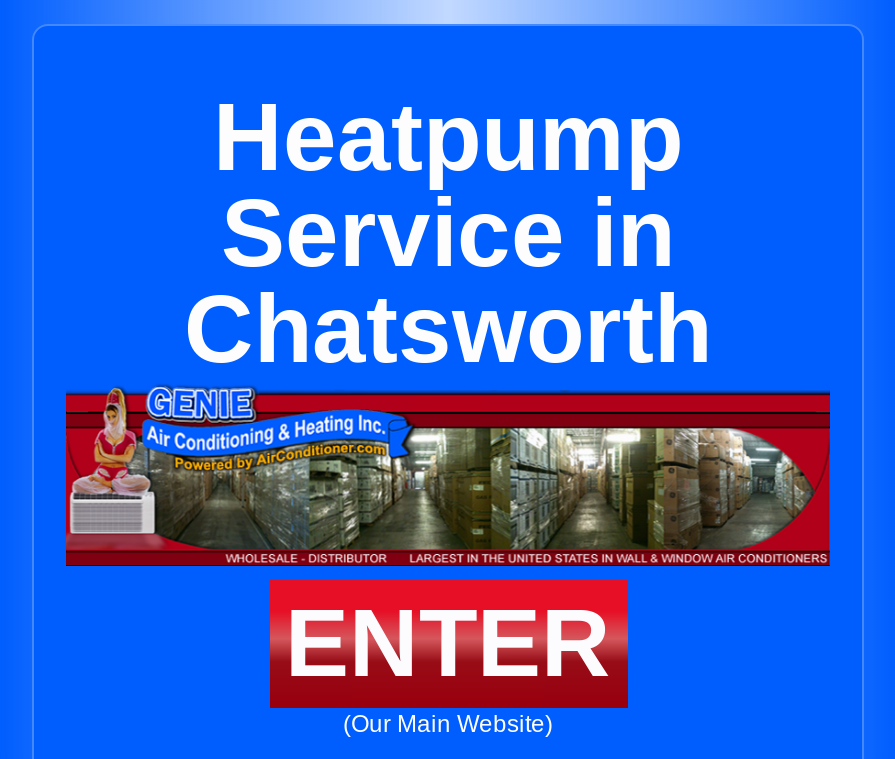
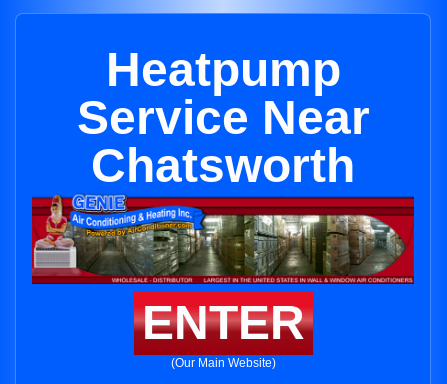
- Service in
+ Service Near
